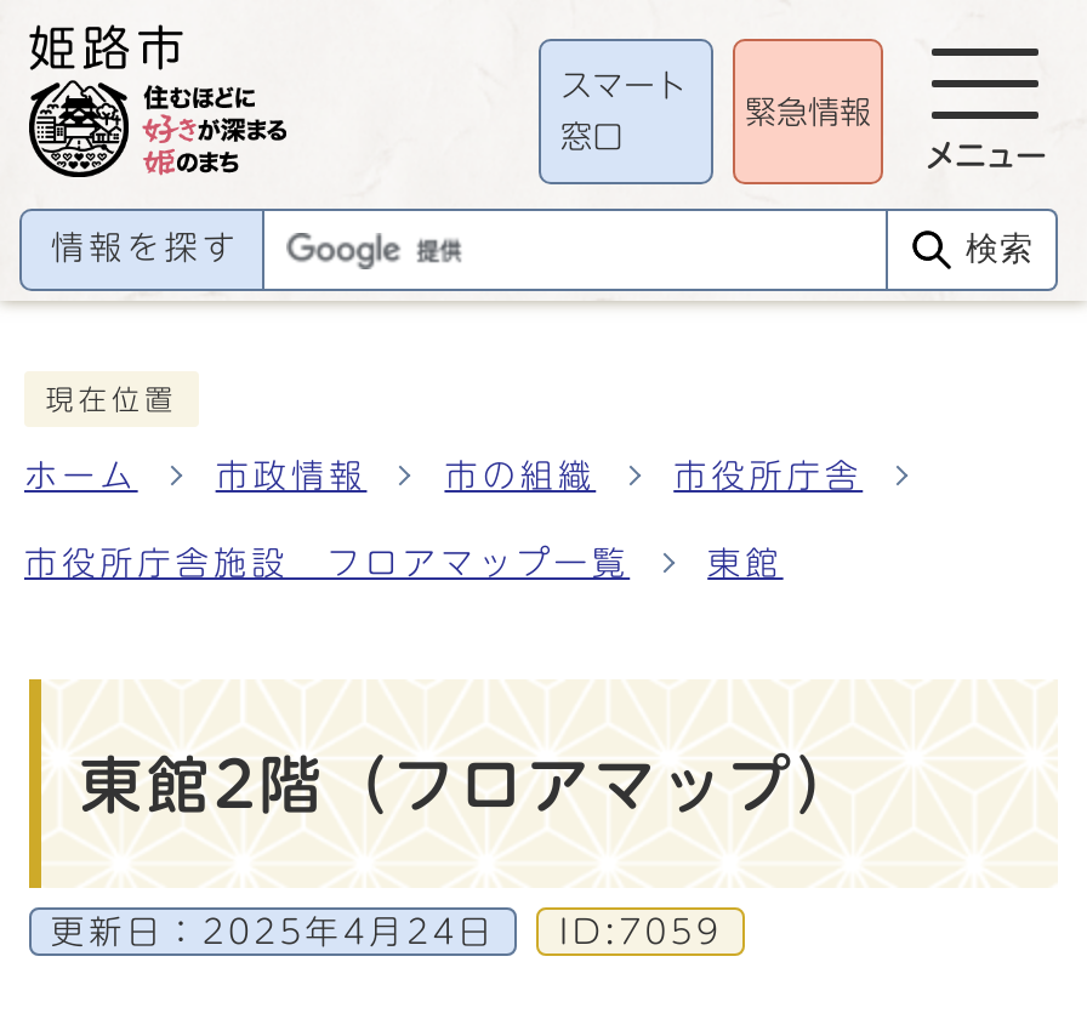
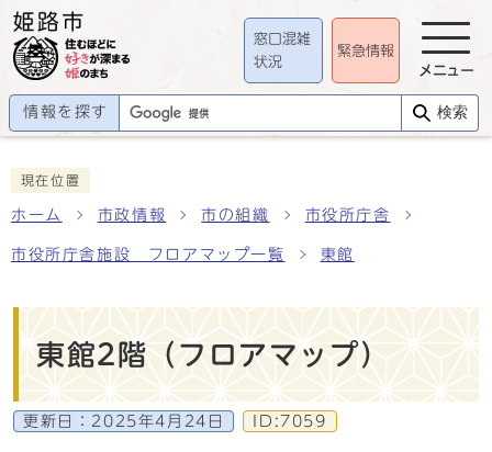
- スマート
+ 窓口混雑

- 窓口
+ 状況
